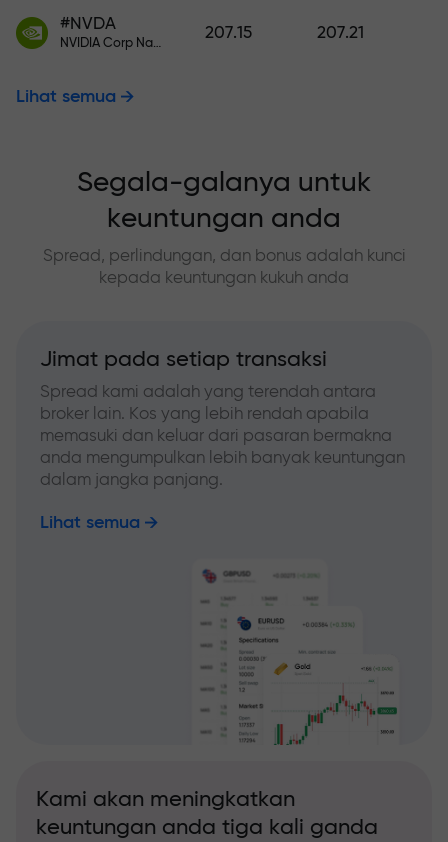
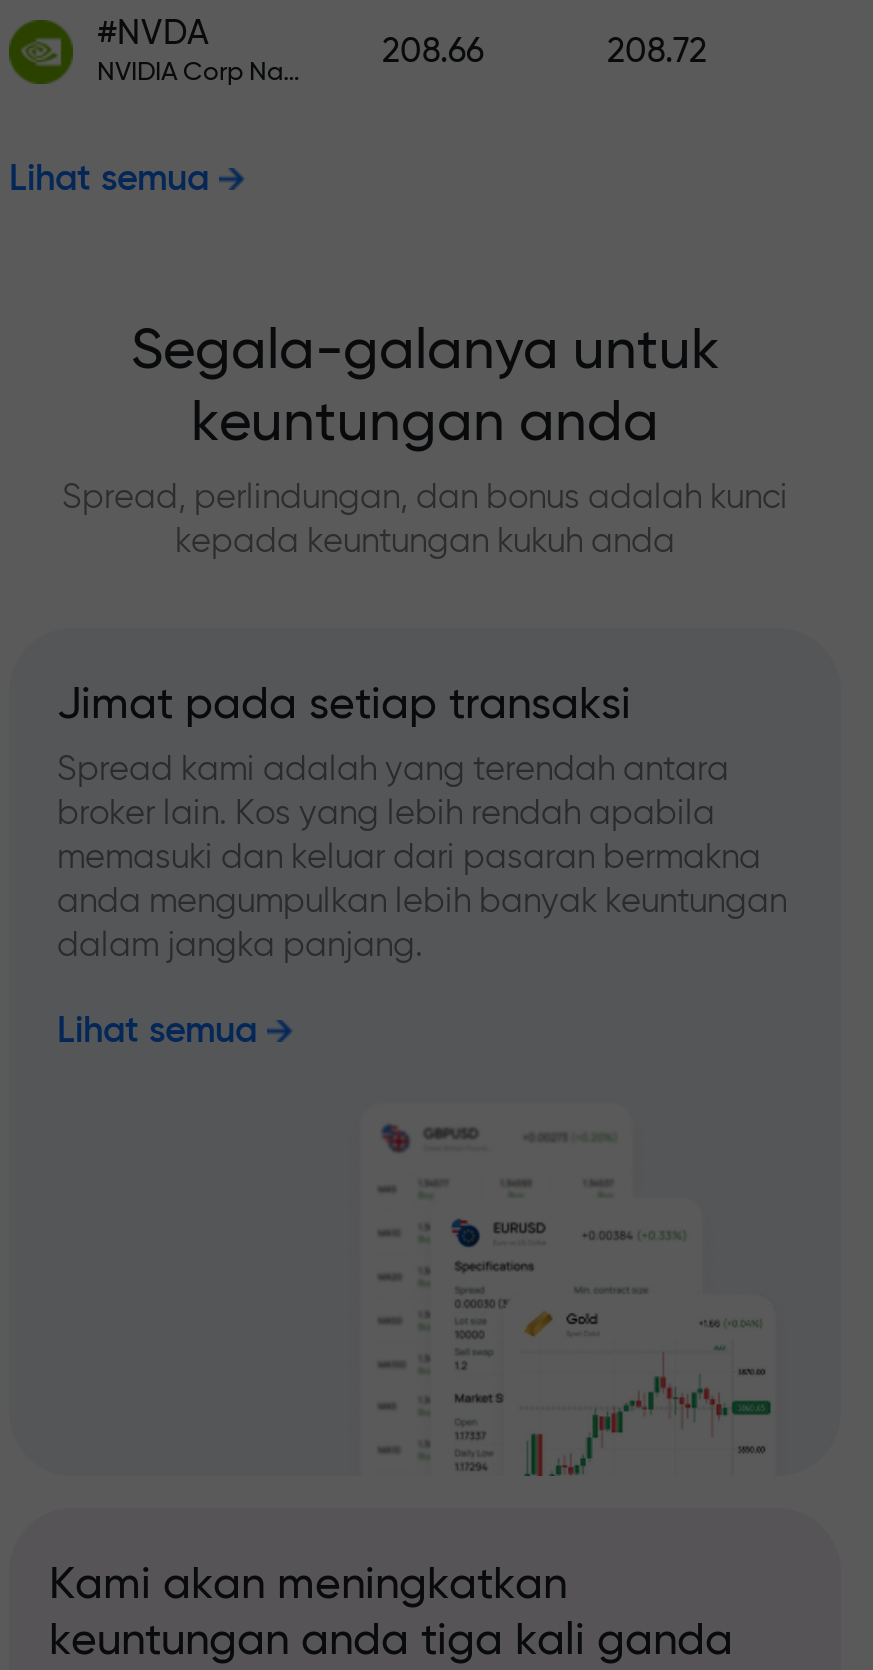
- 207.15
+ 208.66

- 207.21
+ 208.72
